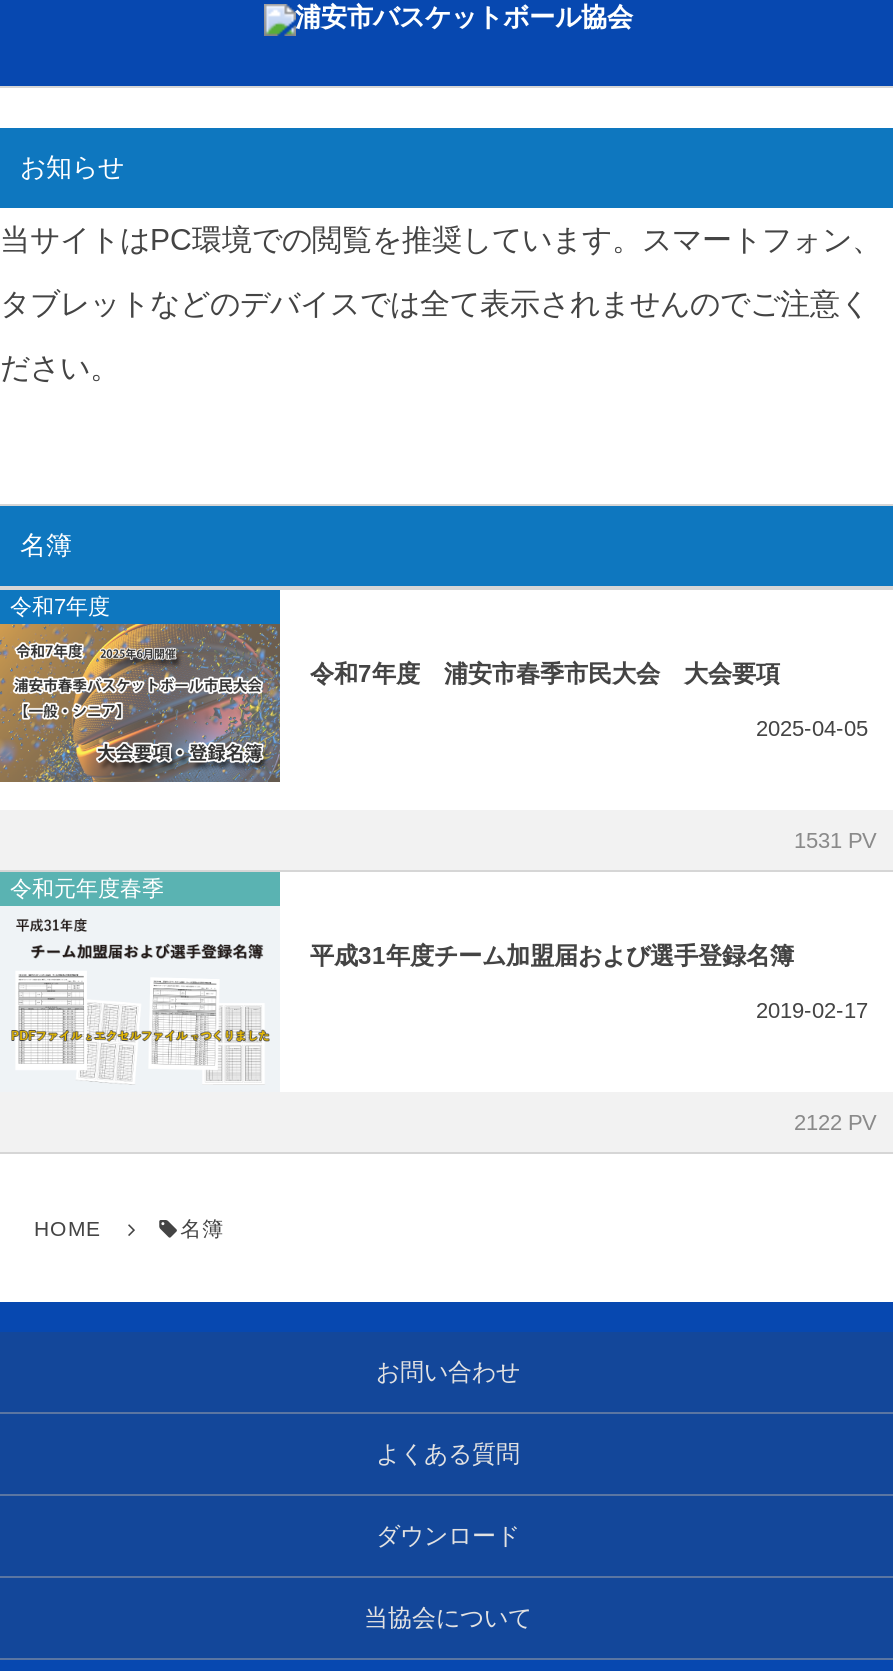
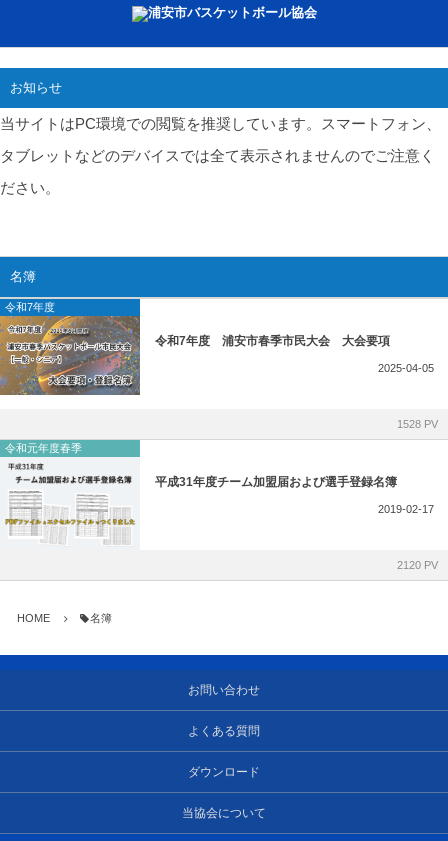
- 1531 PV
+ 1528 PV

- 2122 PV
+ 2120 PV
